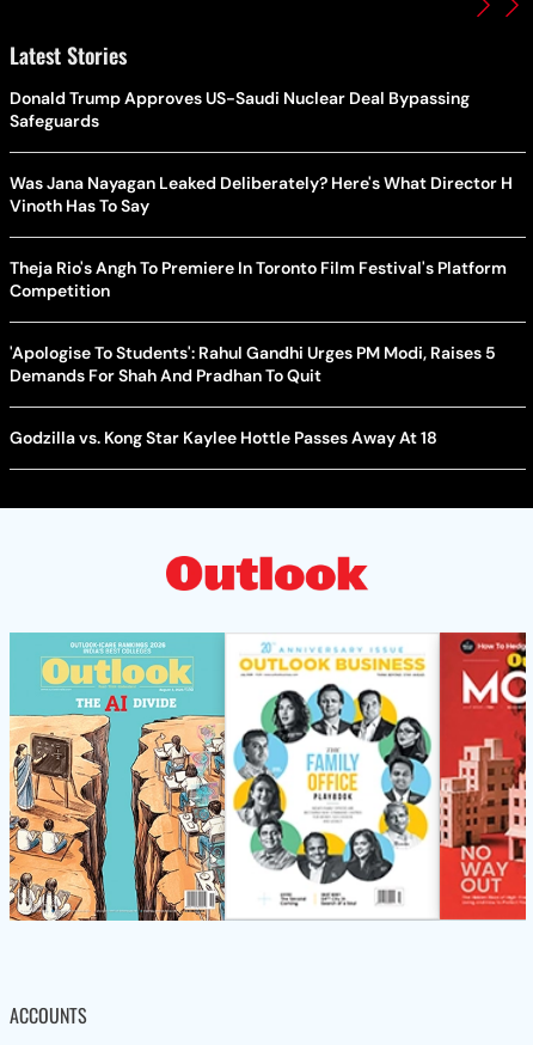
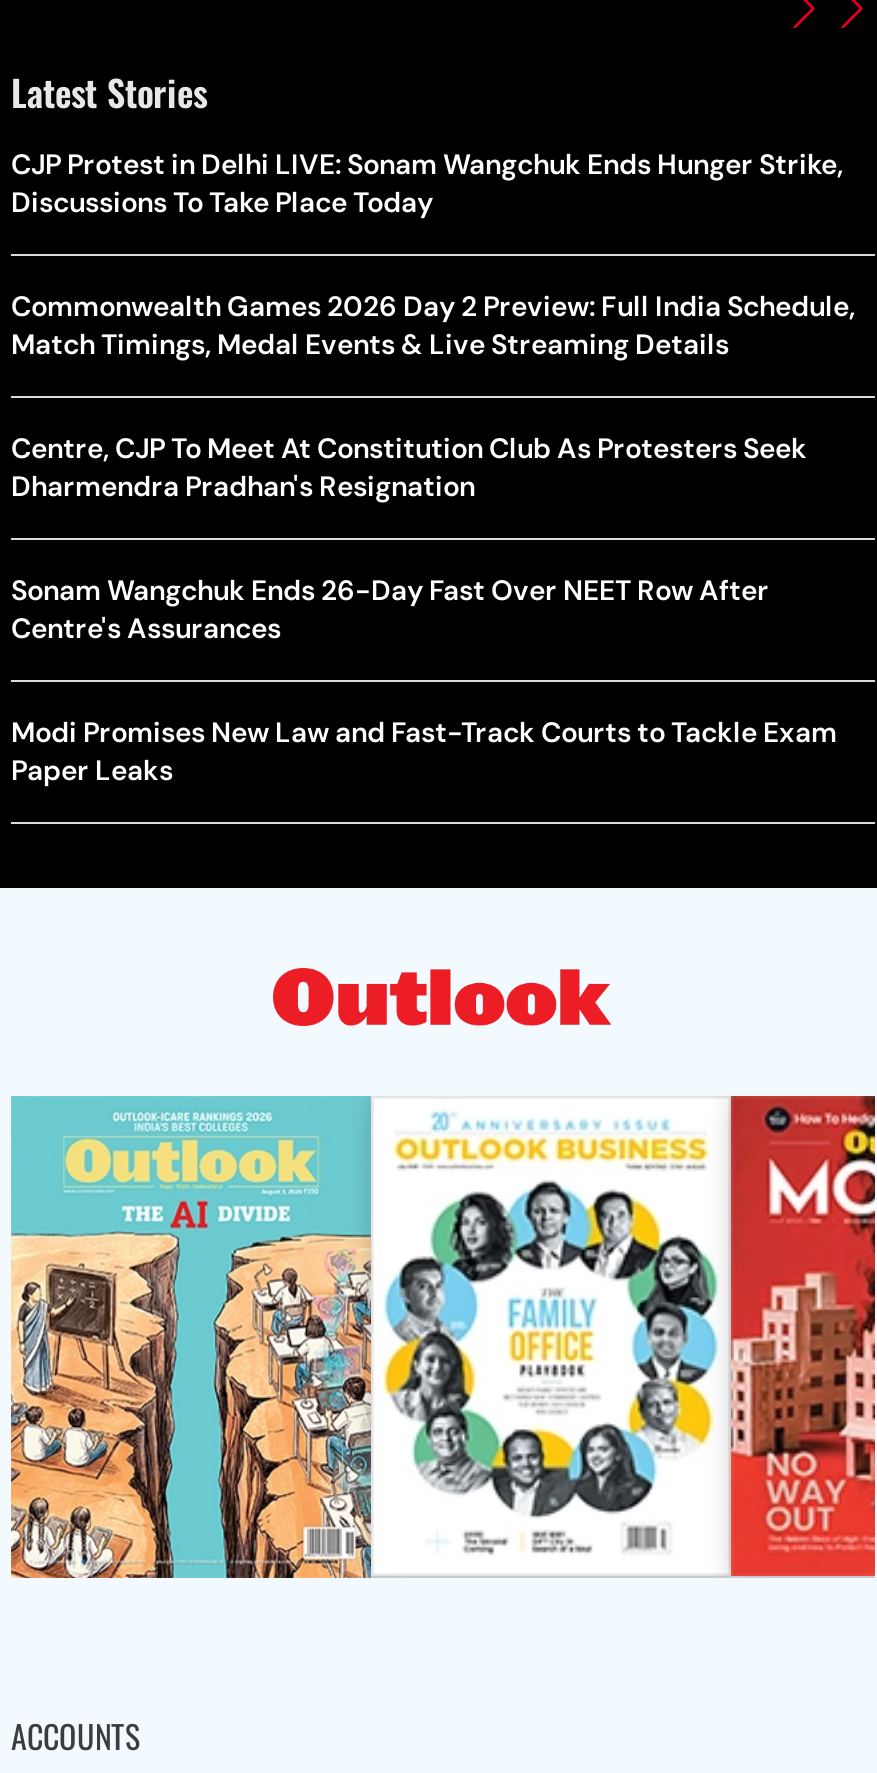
- Donald Trump Approves US-Saudi Nuclear Deal Bypassing
- Safeguards
+ CJP Protest in Delhi LIVE: Sonam Wangchuk Ends Hunger Strike,
+ Discussions To Take Place Today

- Was Jana Nayagan Leaked Deliberately? Here's What Director H
- Vinoth Has To Say
+ Commonwealth Games 2026 Day 2 Preview: Full India Schedule,
+ Match Timings, Medal Events & Live Streaming Details

- Theja Rio's Angh To Premiere In Toronto Film Festival's Platform
- Competition
+ Centre, CJP To Meet At Constitution Club As Protesters Seek
+ Dharmendra Pradhan's Resignation

- 'Apologise To Students': Rahul Gandhi Urges PM Modi, Raises 5
- Demands For Shah And Pradhan To Quit
+ Sonam Wangchuk Ends 26-Day Fast Over NEET Row After
+ Centre's Assurances

- Godzilla vs. Kong Star Kaylee Hottle Passes Away At 18
+ Modi Promises New Law and Fast-Track Courts to Tackle Exam
+ Paper Leaks
